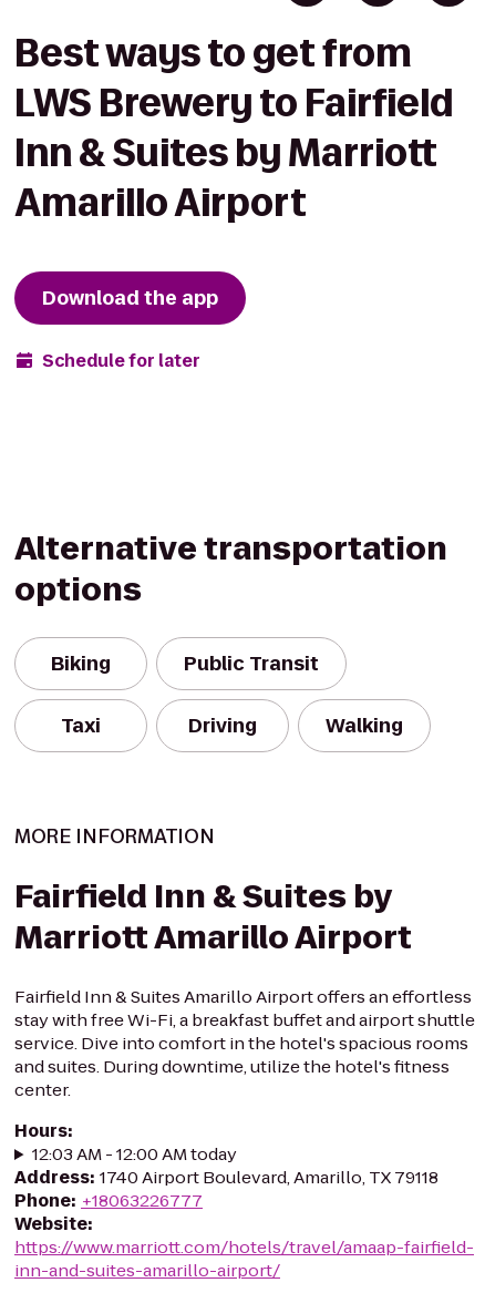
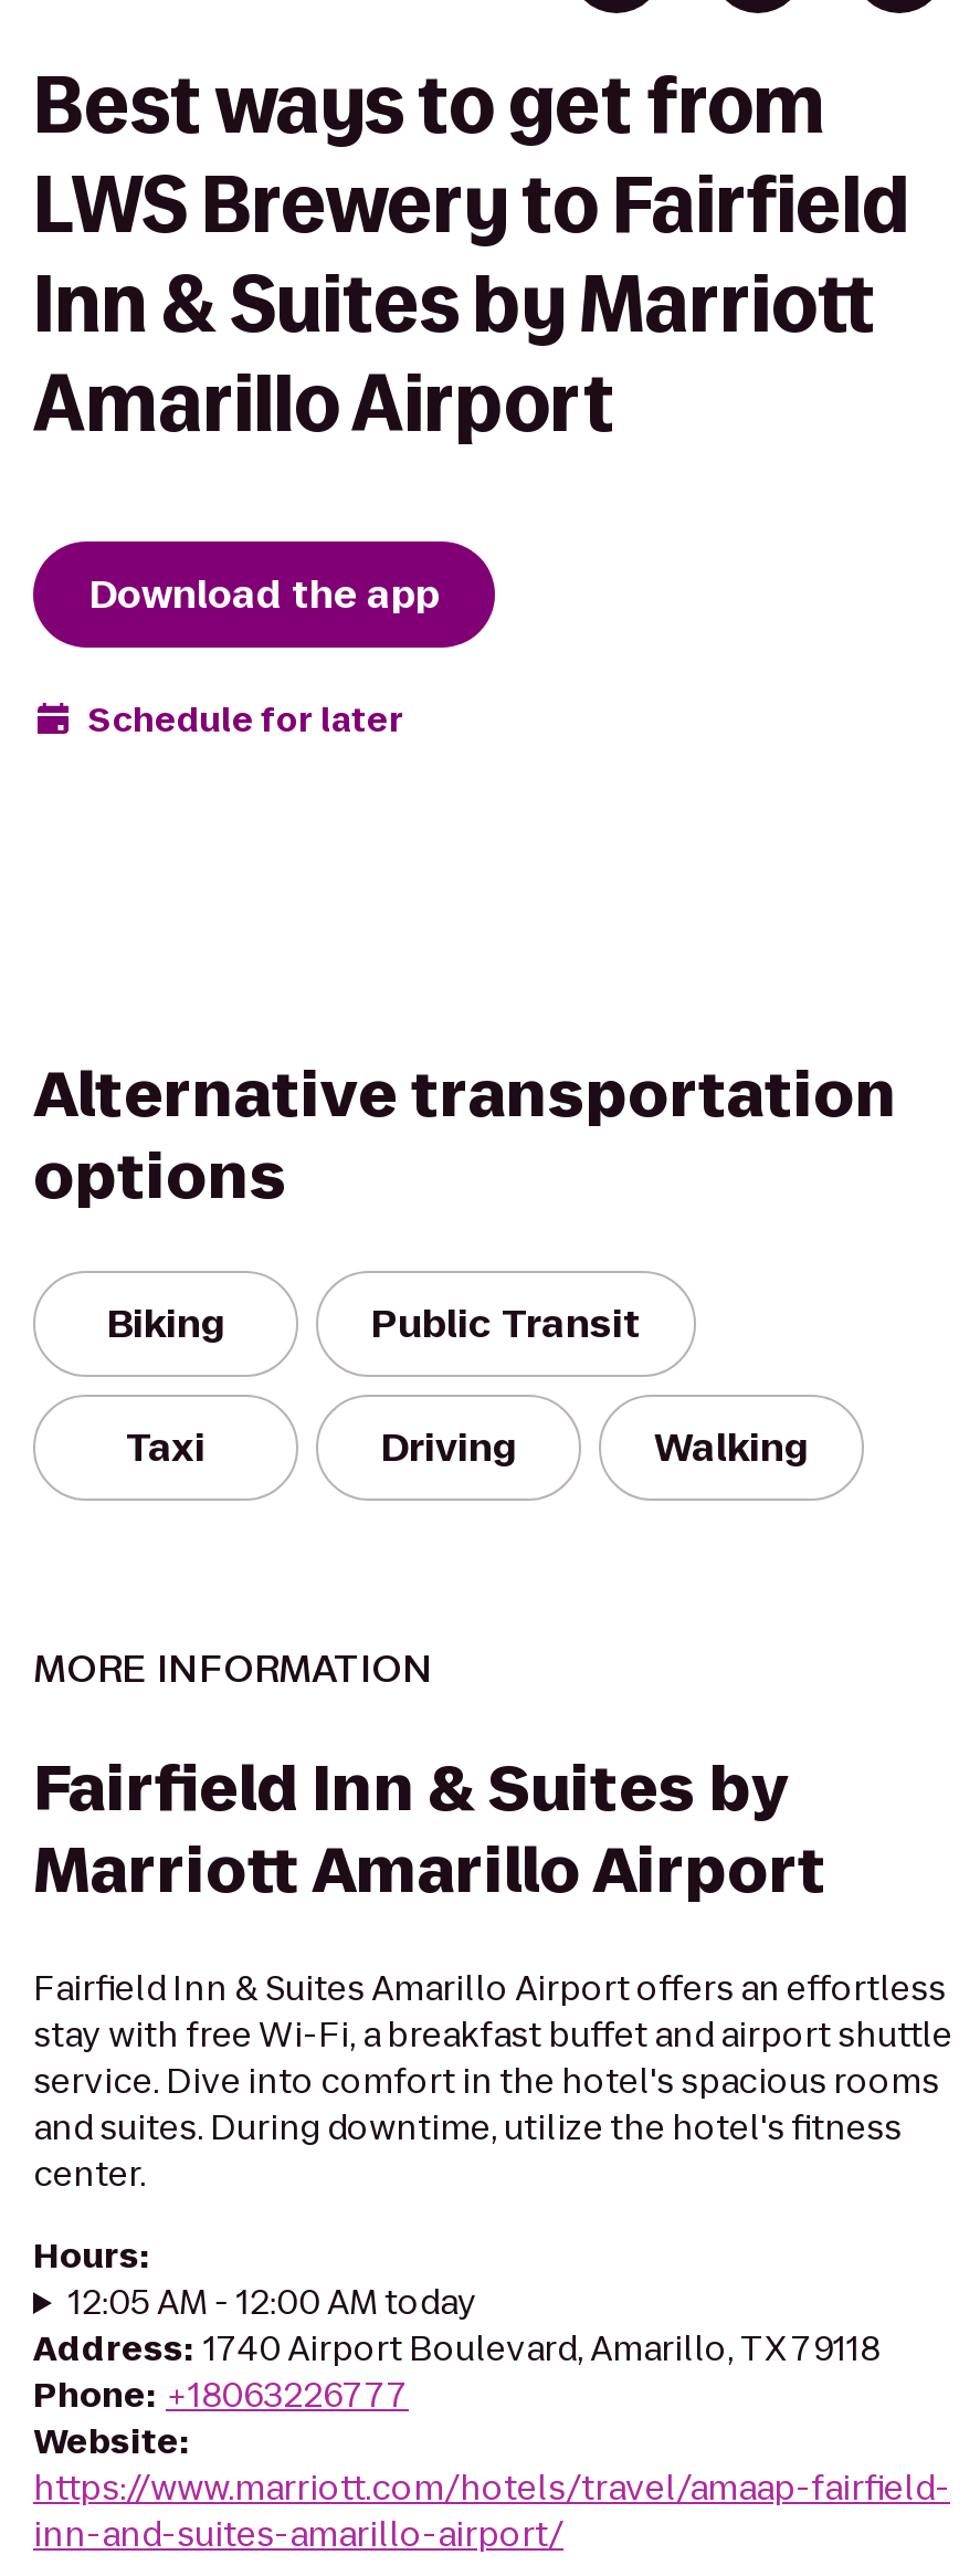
- 12:03 AM - 12:00 AM today
+ 12:05 AM - 12:00 AM today
